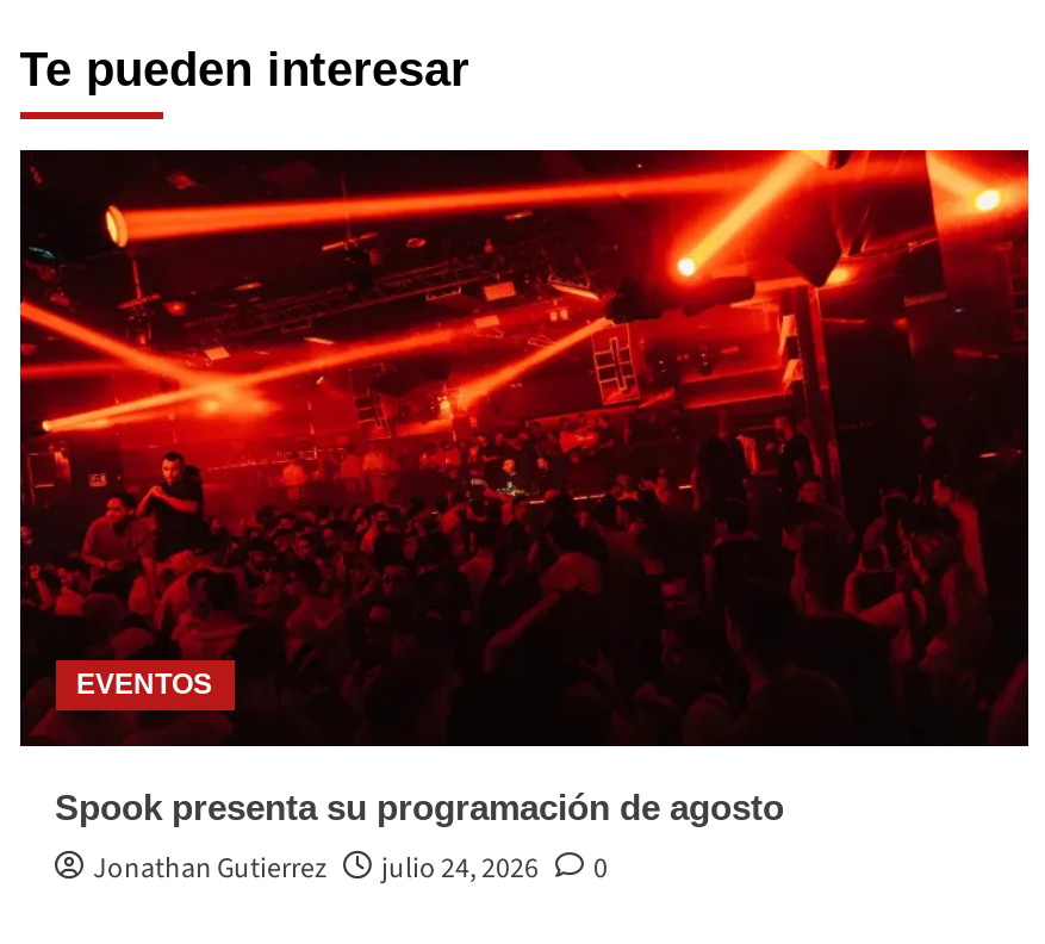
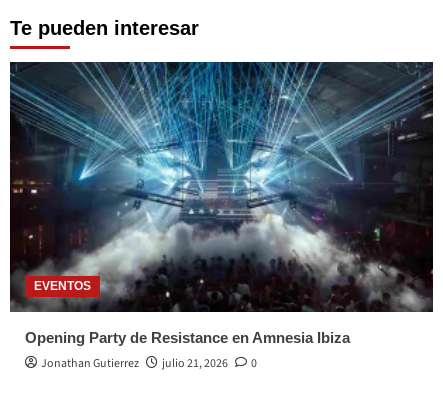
- [image]
- Spook presenta su programación de agosto
+ [image]
+ Opening Party de Resistance en Amnesia Ibiza

- Jonathan Gutierrez julio 24, 2026 0
+ Jonathan Gutierrez julio 21, 2026 0
